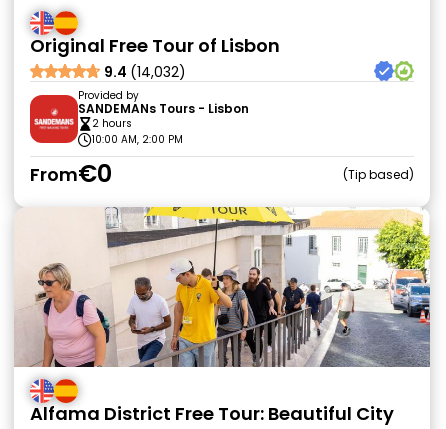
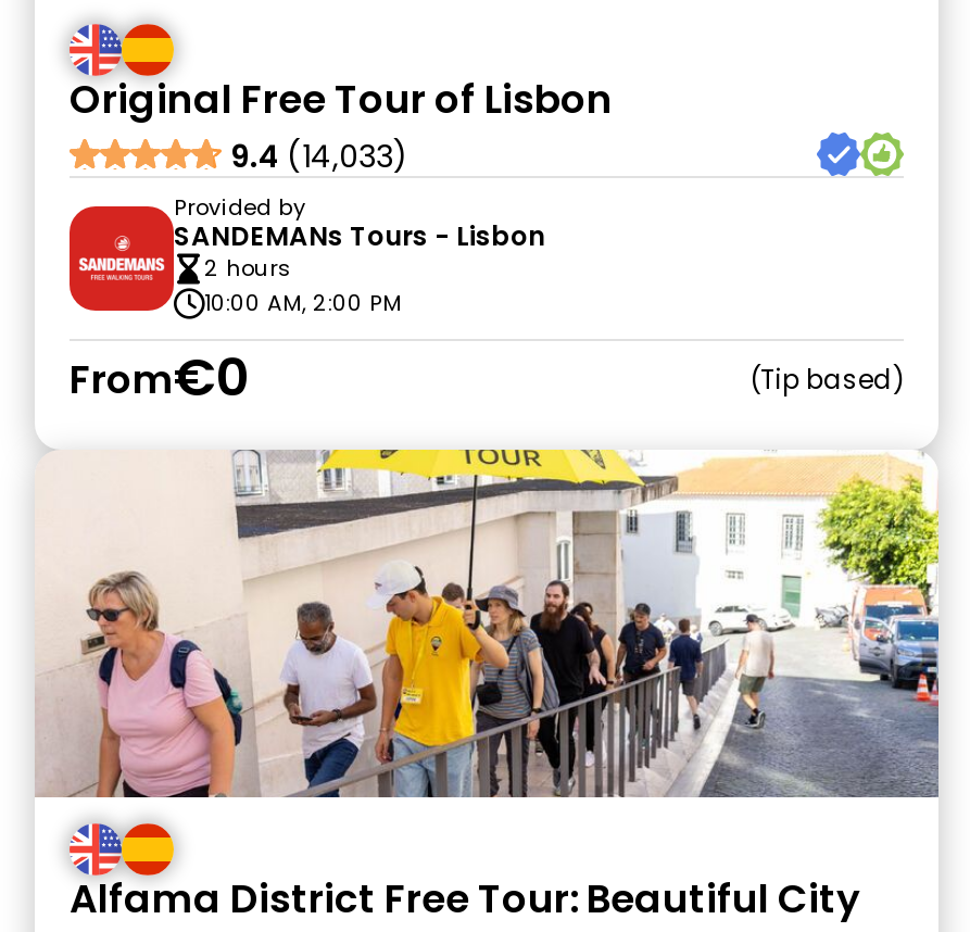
- 9.4 (14,032)
+ 9.4 (14,033)
